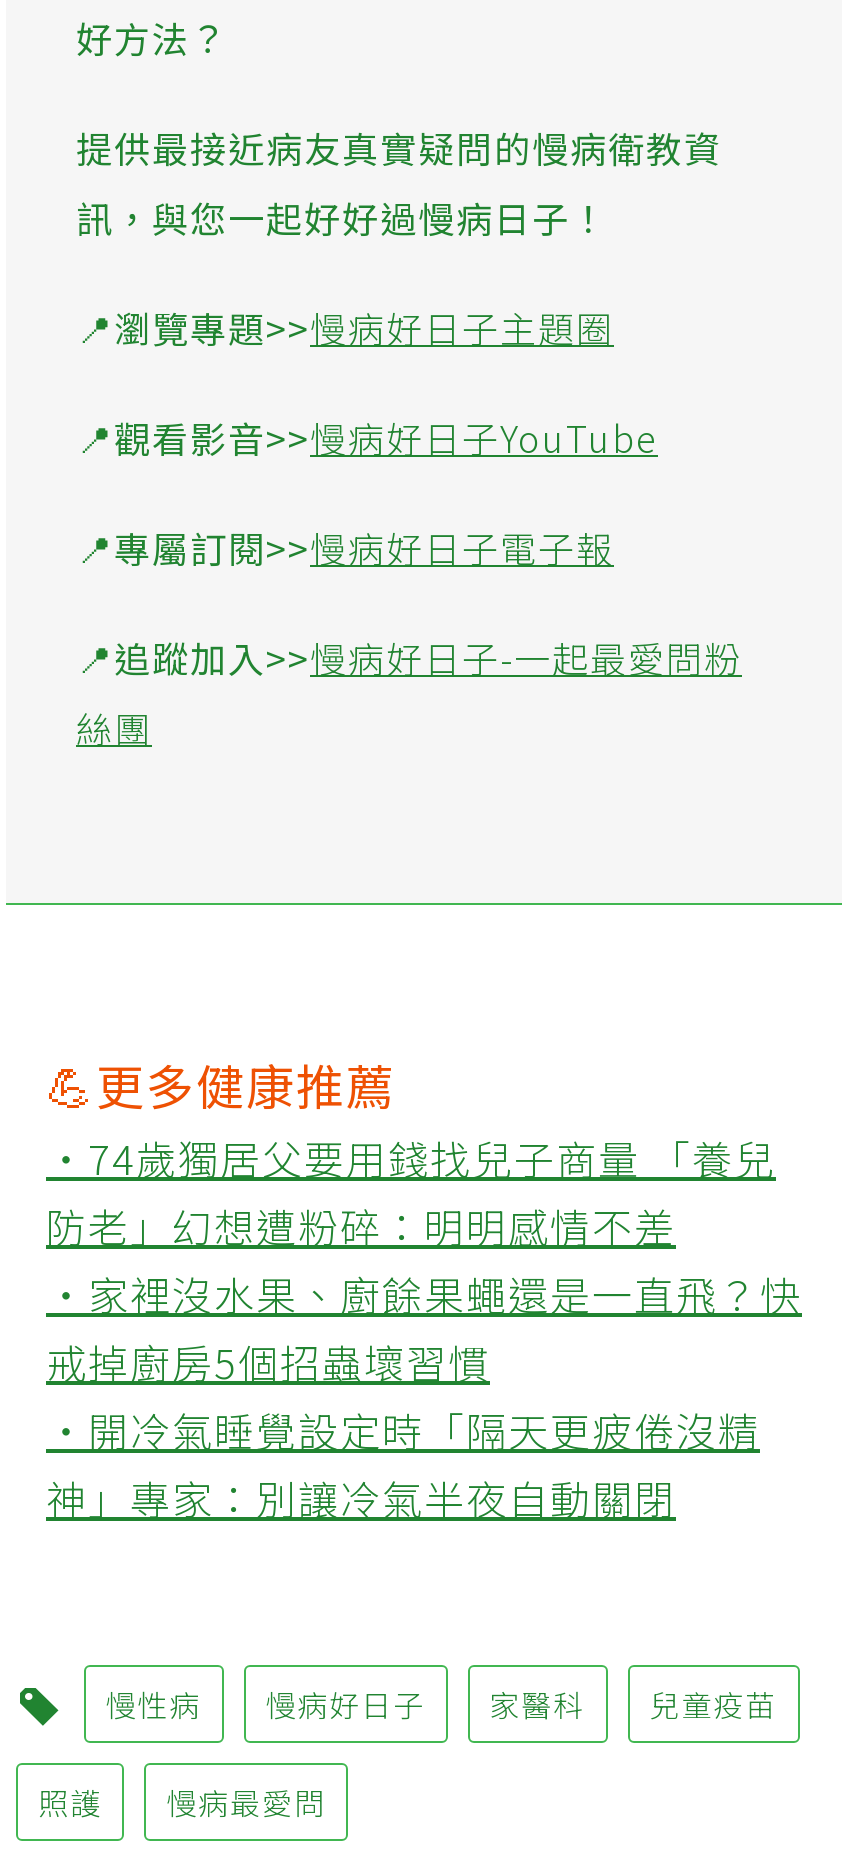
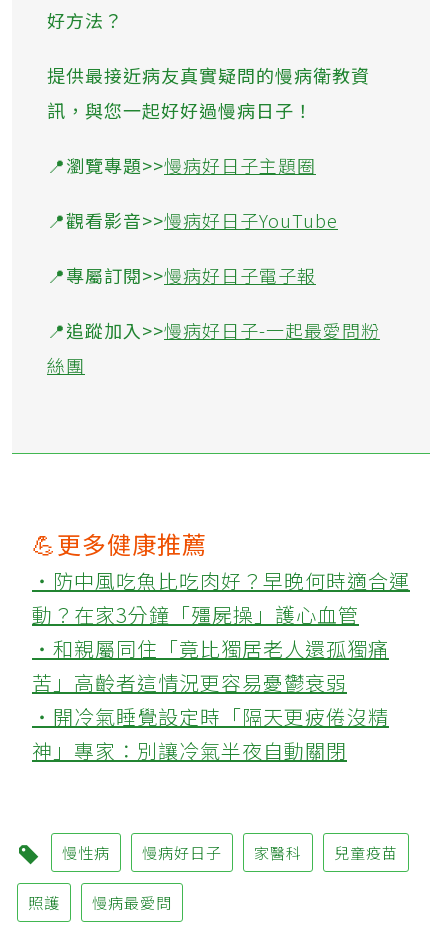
- ‧74歲獨居父要用錢找兒子商量 「養兒
- 防老」幻想遭粉碎：明明感情不差
- ‧家裡沒水果、廚餘果蠅還是一直飛？快
- 戒掉廚房5個招蟲壞習慣
+ ‧防中風吃魚比吃肉好？早晚何時適合運
+ 動？在家3分鐘「殭屍操」護心血管
+ ‧和親屬同住「竟比獨居老人還孤獨痛
+ 苦」高齡者這情況更容易憂鬱衰弱
